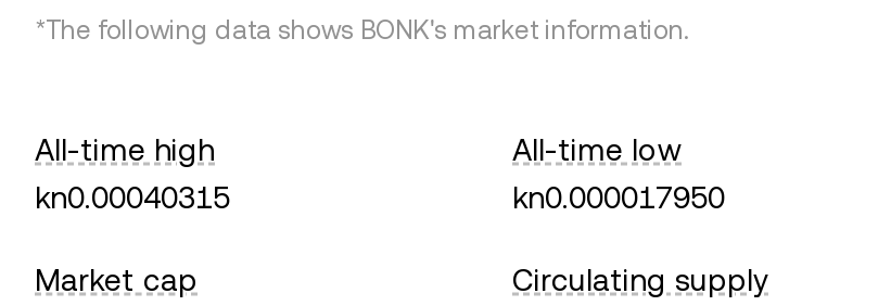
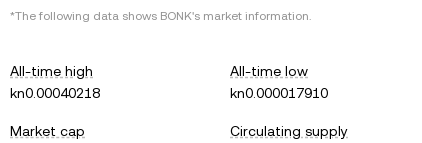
- kn0.00040315
+ kn0.00040218

- kn0.000017950
+ kn0.000017910
